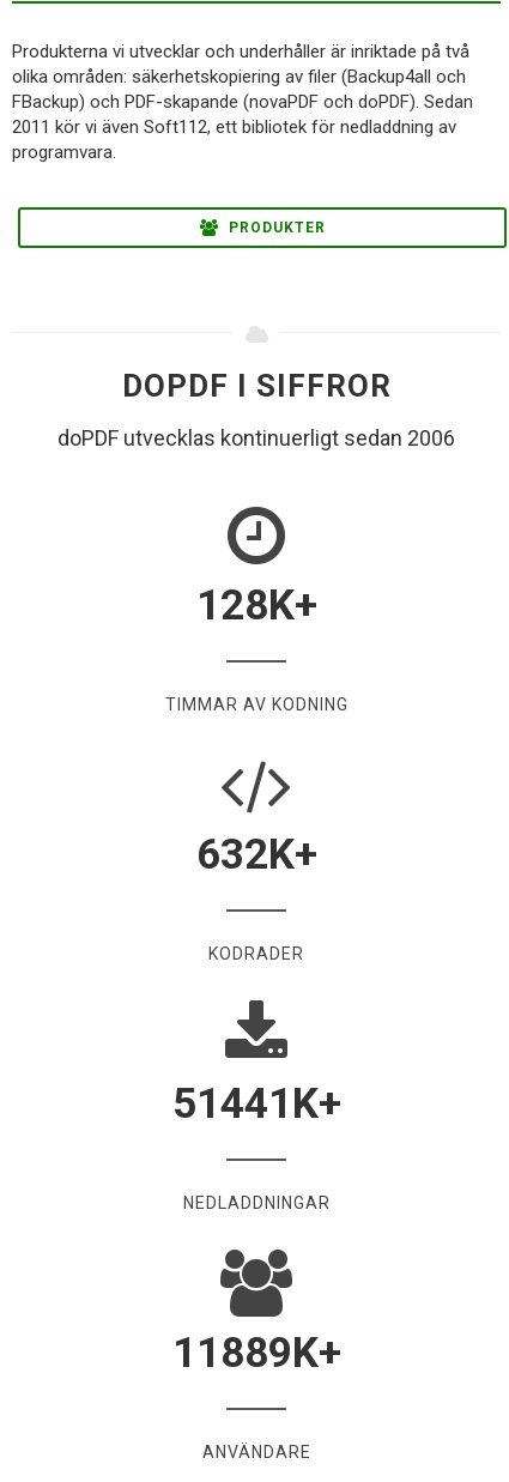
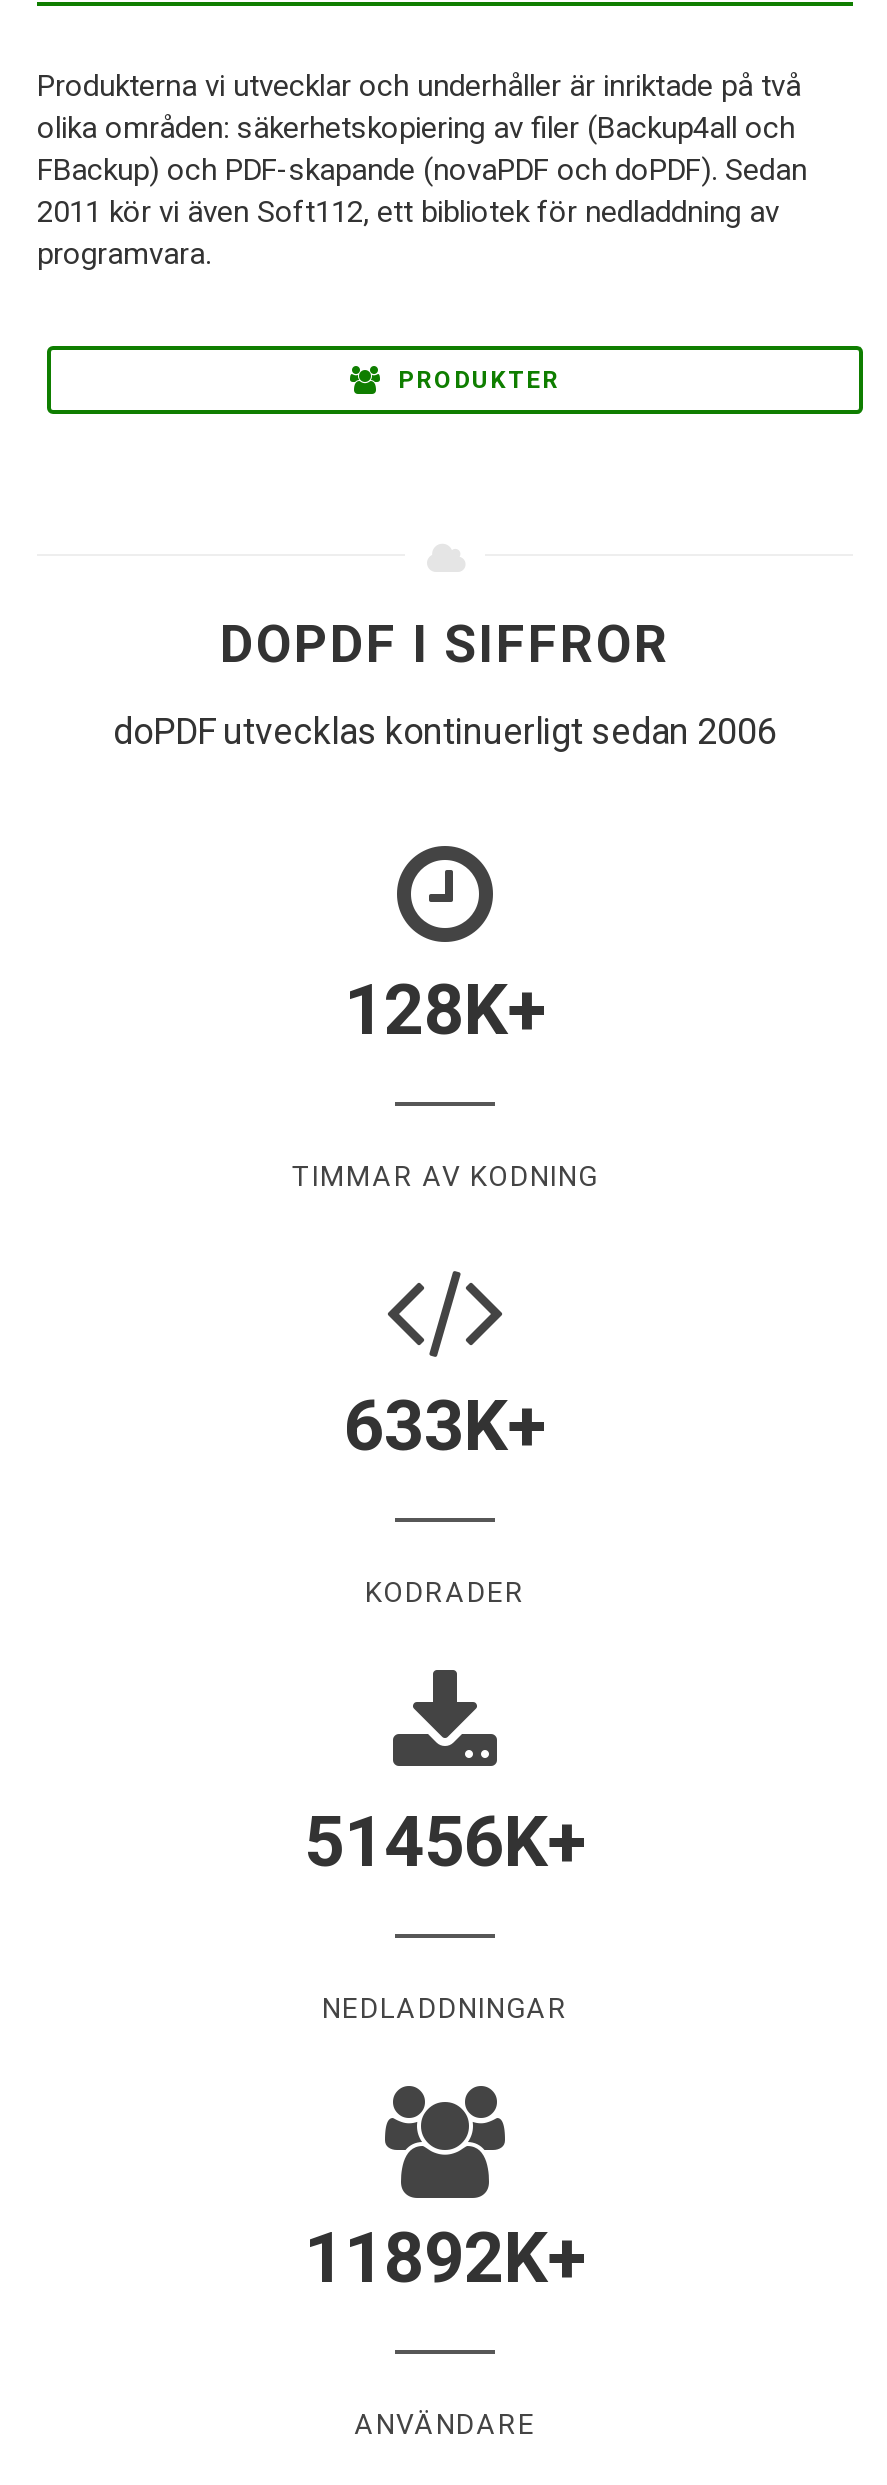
- 632K+
+ 633K+

- 51441K+
+ 51456K+

- 11889K+
+ 11892K+
